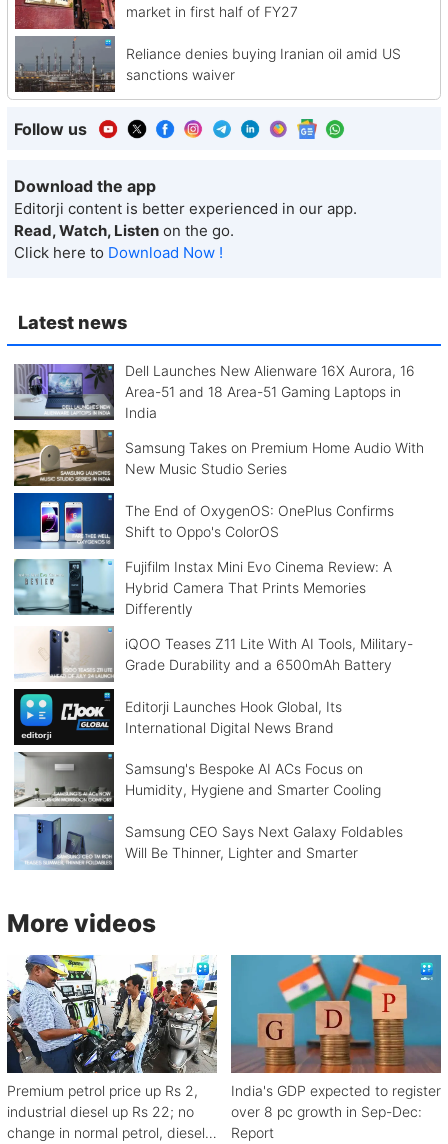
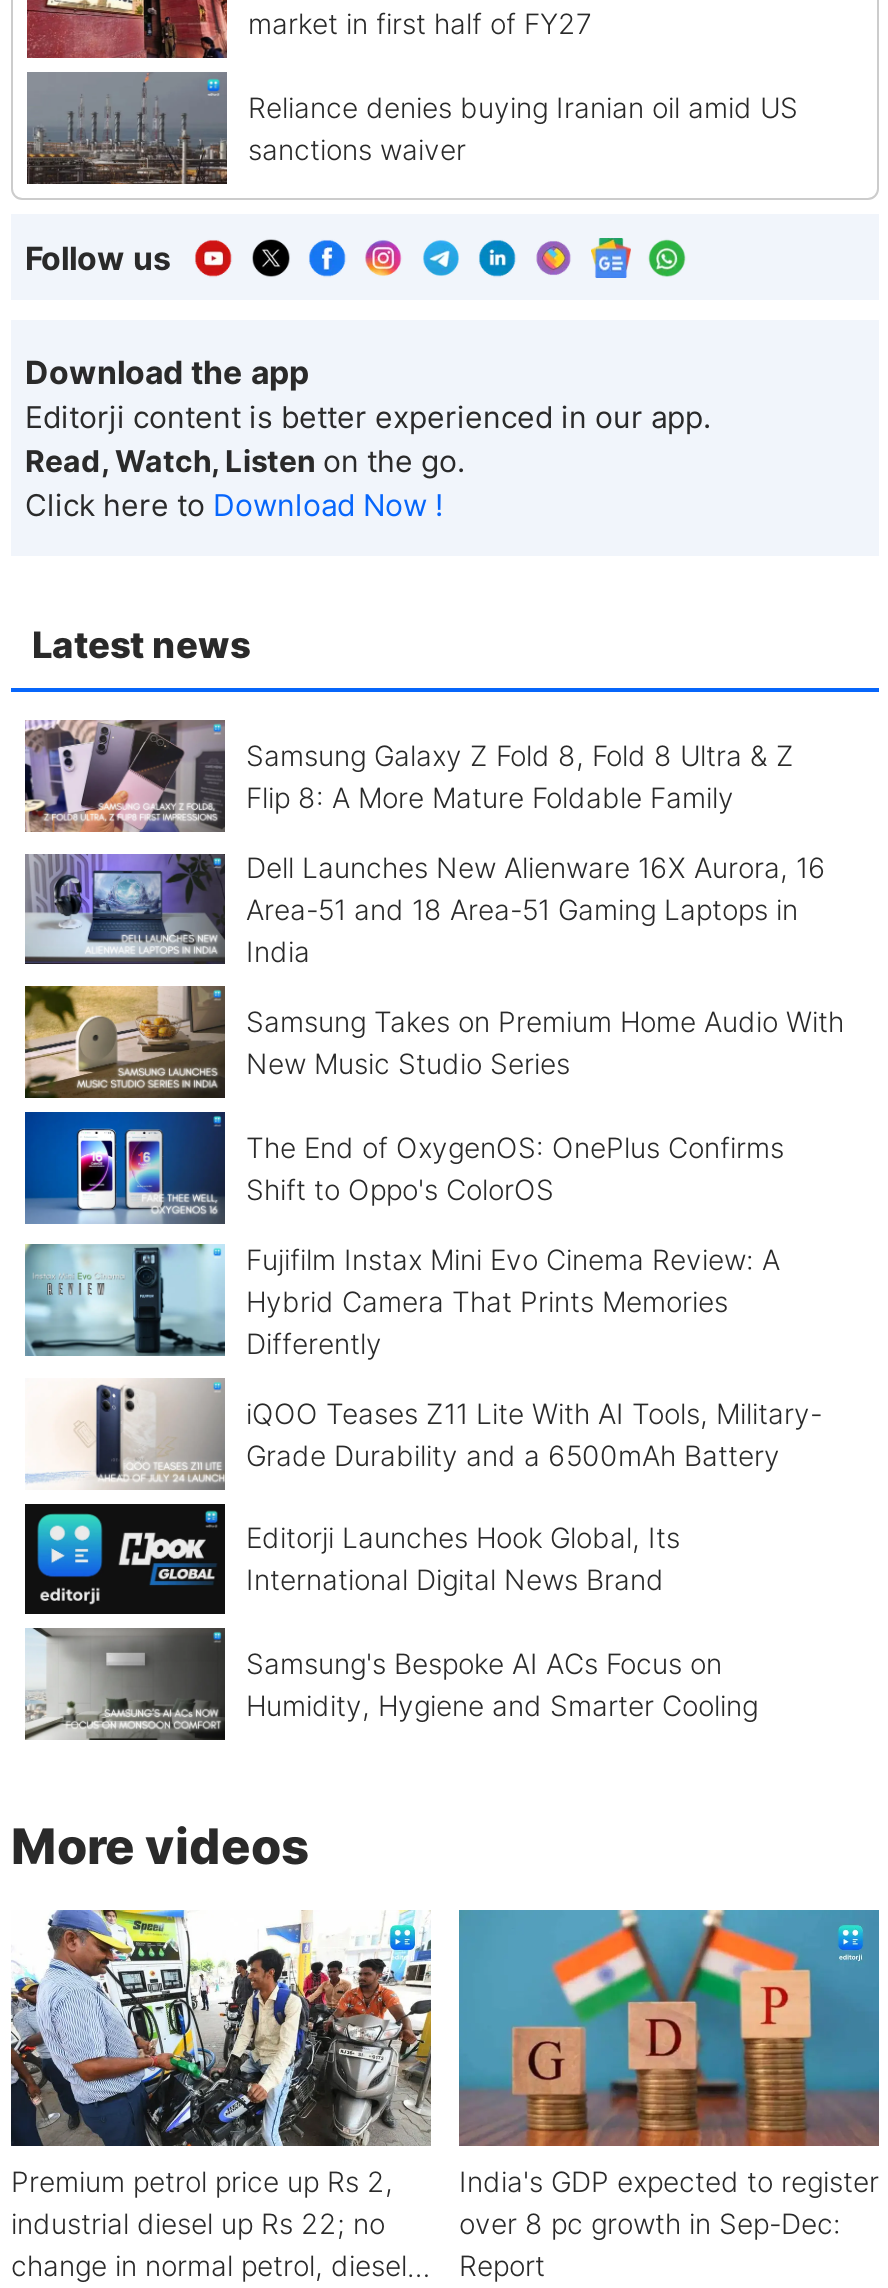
+ [image]
+ Samsung Galaxy Z Fold 8, Fold 8 Ultra & Z
+ Flip 8: A More Mature Foldable Family

moved down: [image] | Dell Launches New Alienware 16X Aurora, 16 | Area-51 and 18 Area-51 Gaming Laptops in | ... | Samsung's Bespoke AI ACs Focus on | Humidity, Hygiene and Smarter Cooling

- [image]
- Samsung CEO Says Next Galaxy Foldables
- Will Be Thinner, Lighter and Smarter
